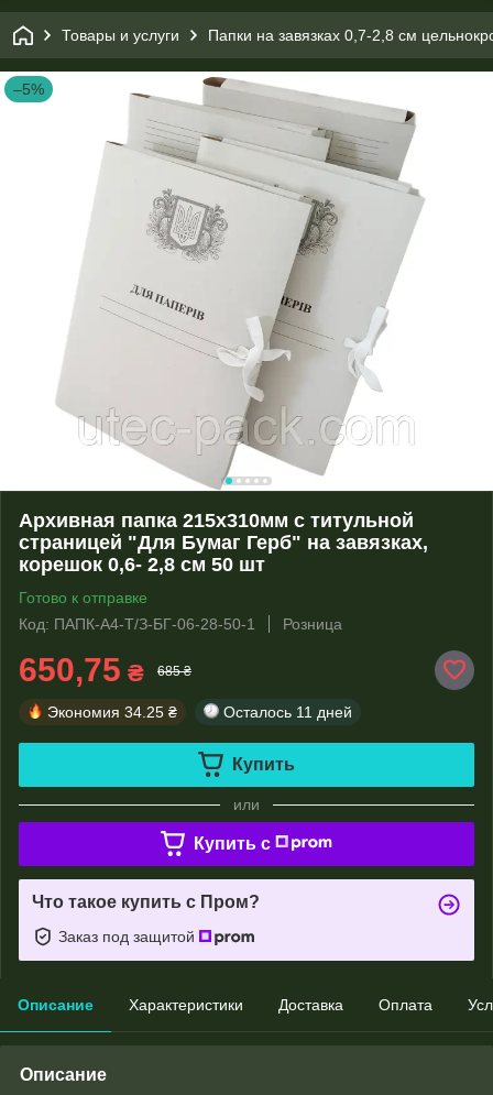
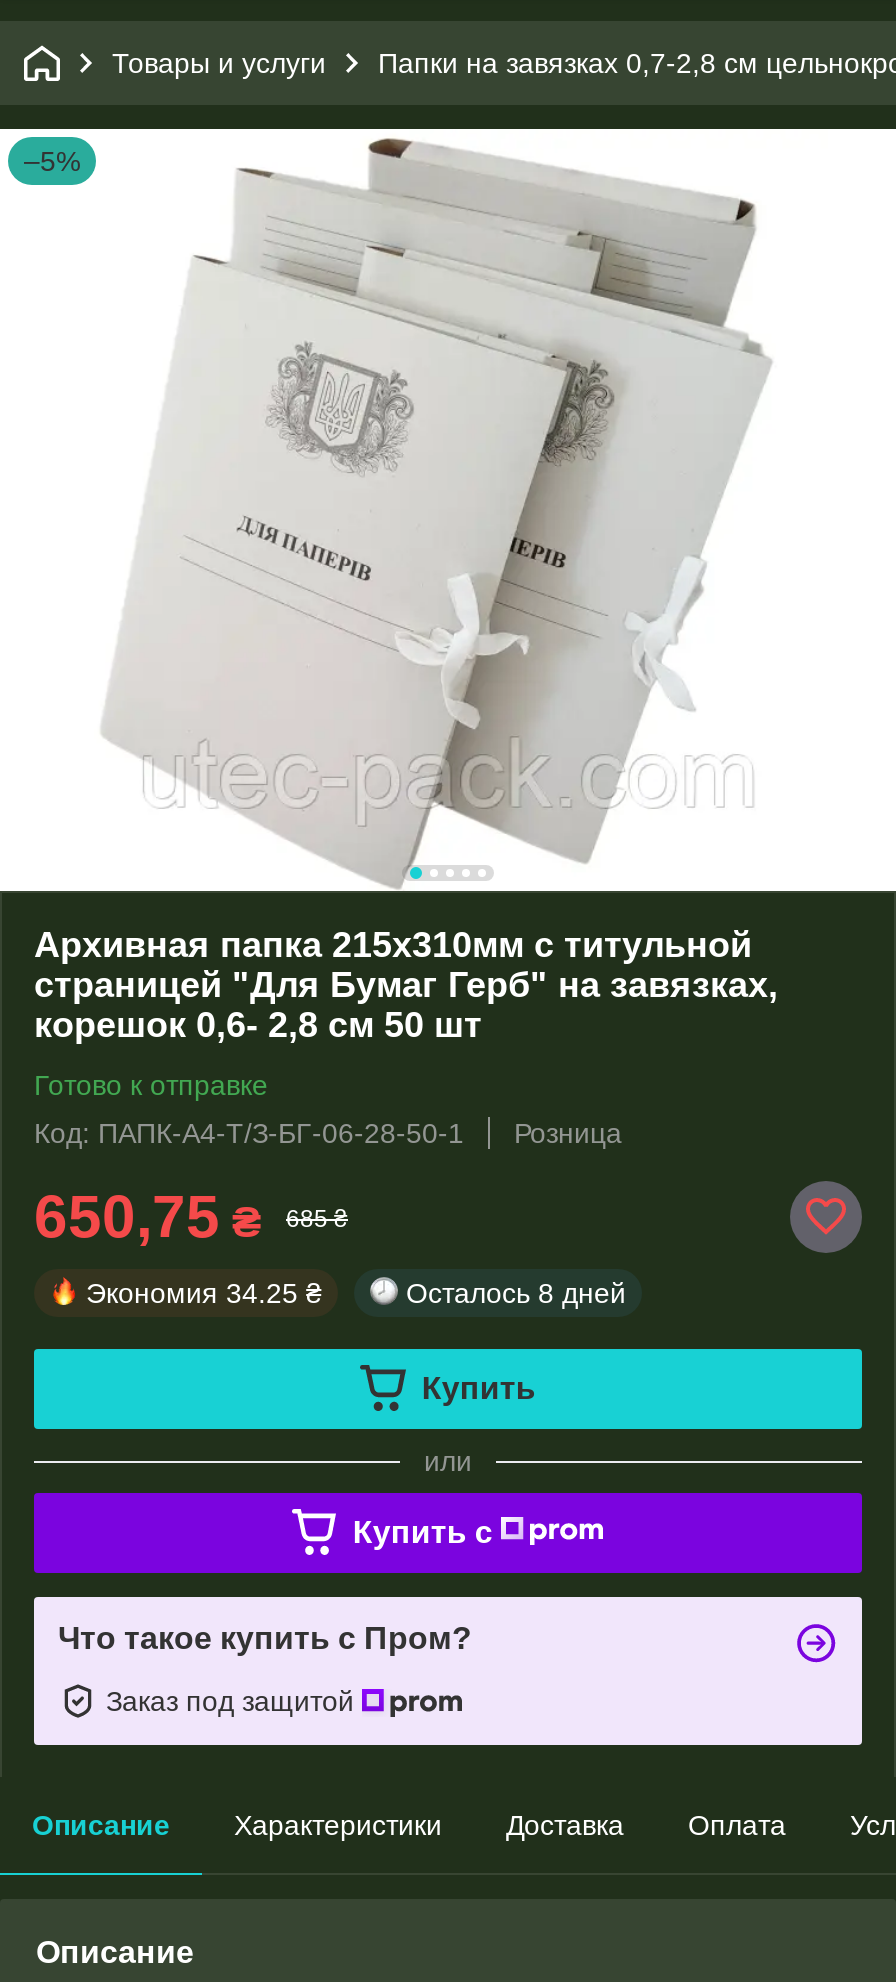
- Осталось 11 дней
+ Осталось 8 дней
